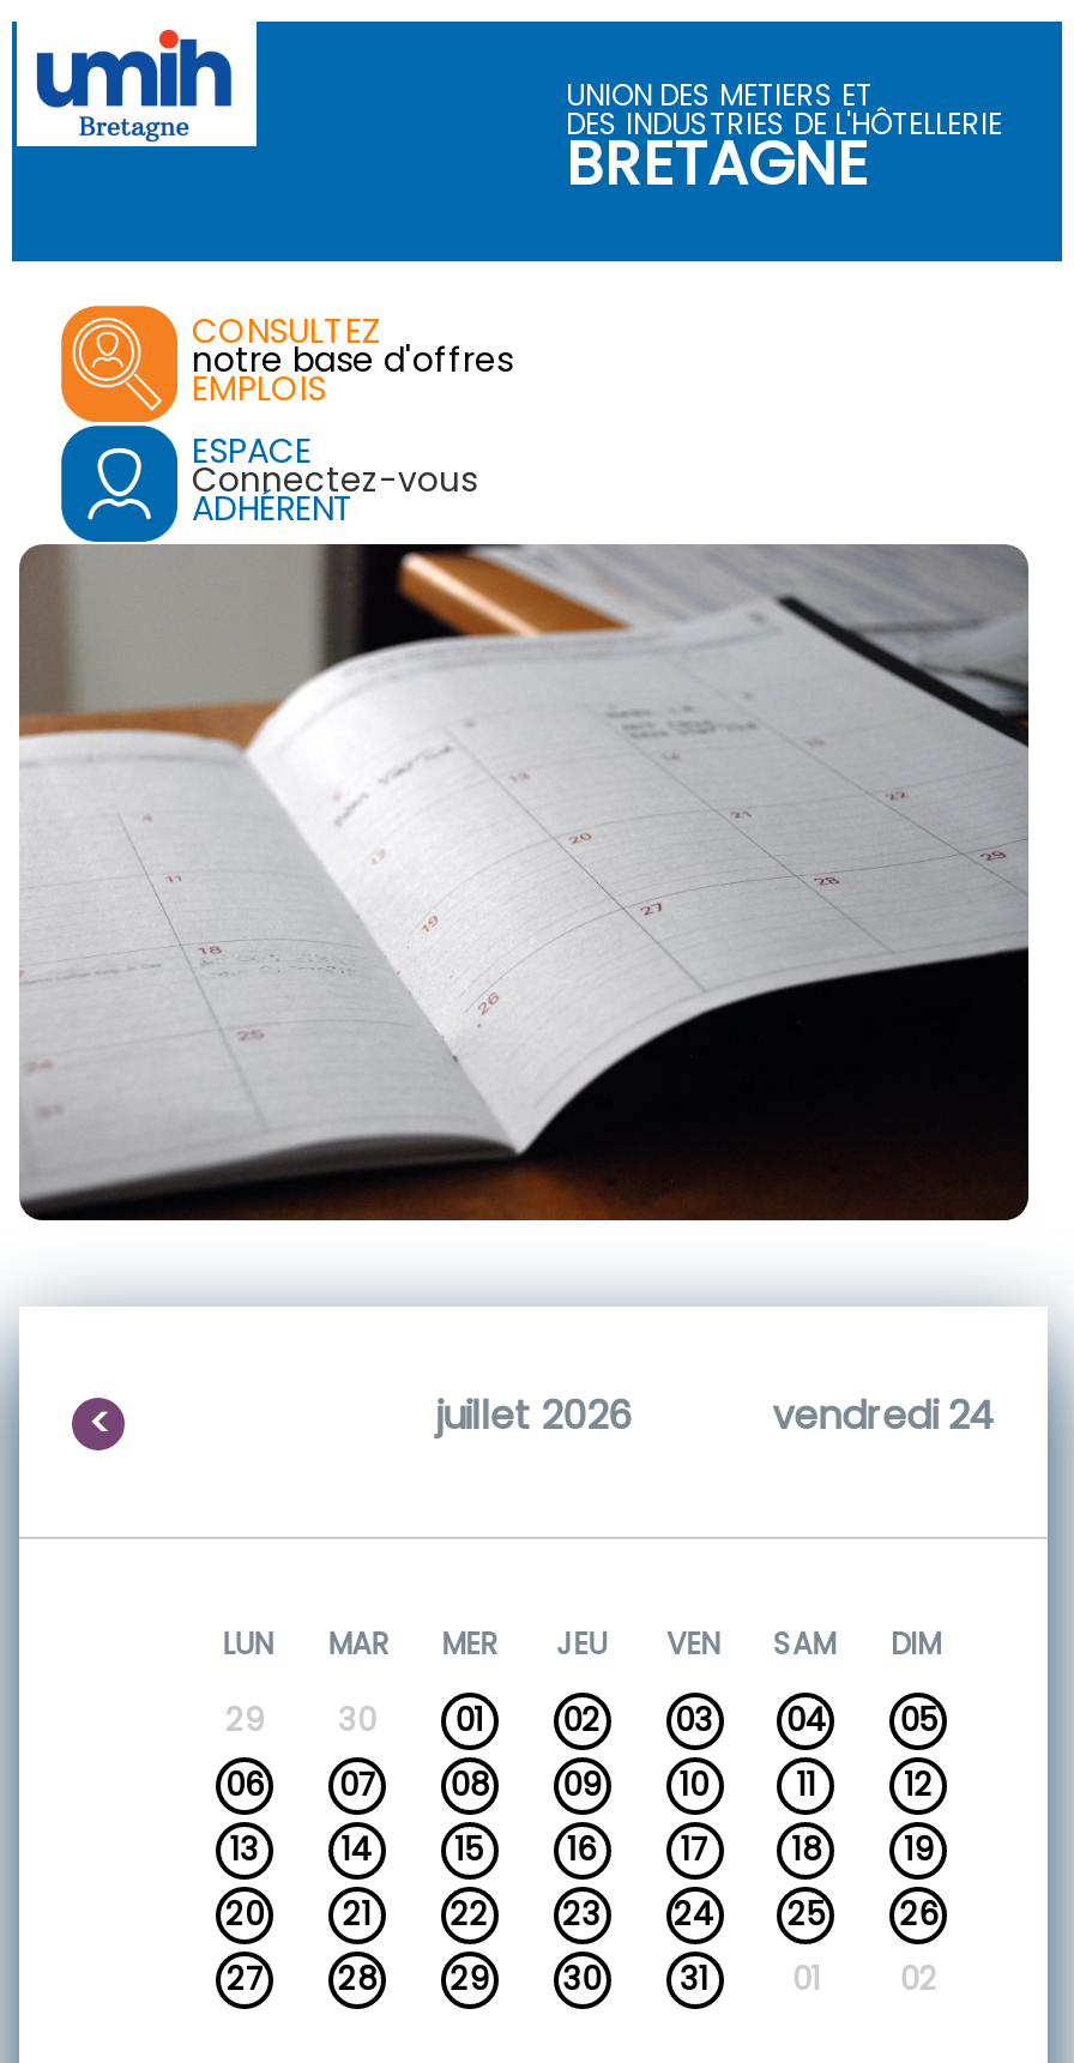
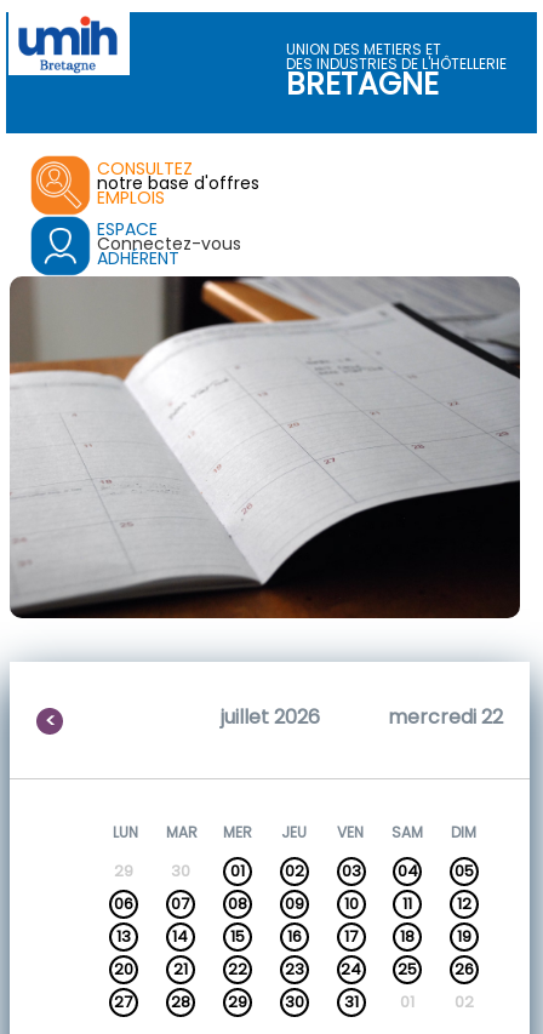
- vendredi 24
+ mercredi 22
